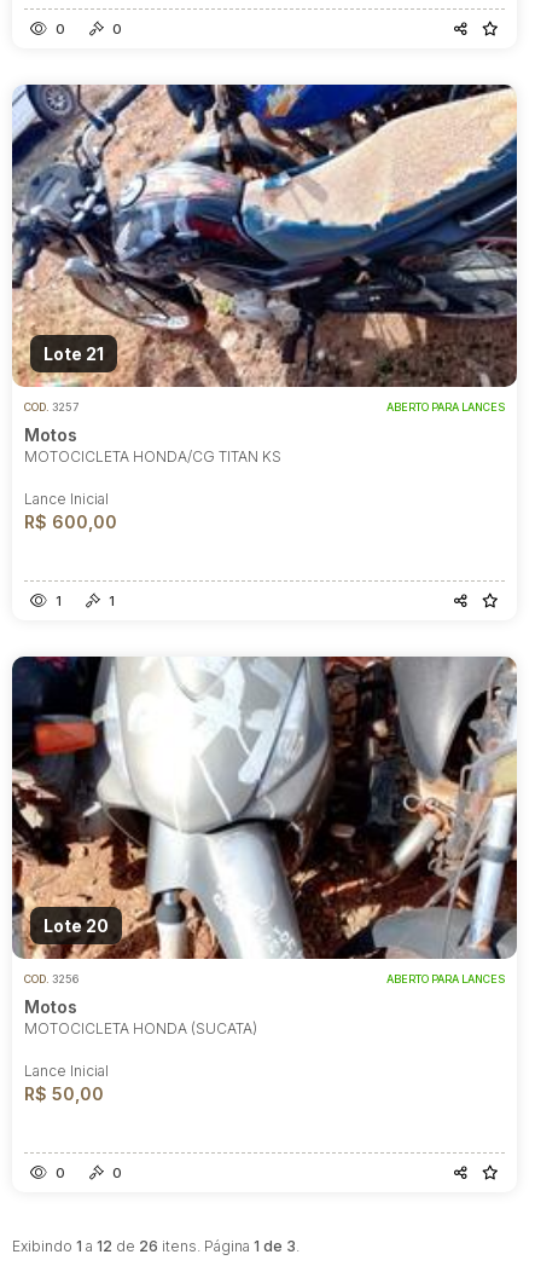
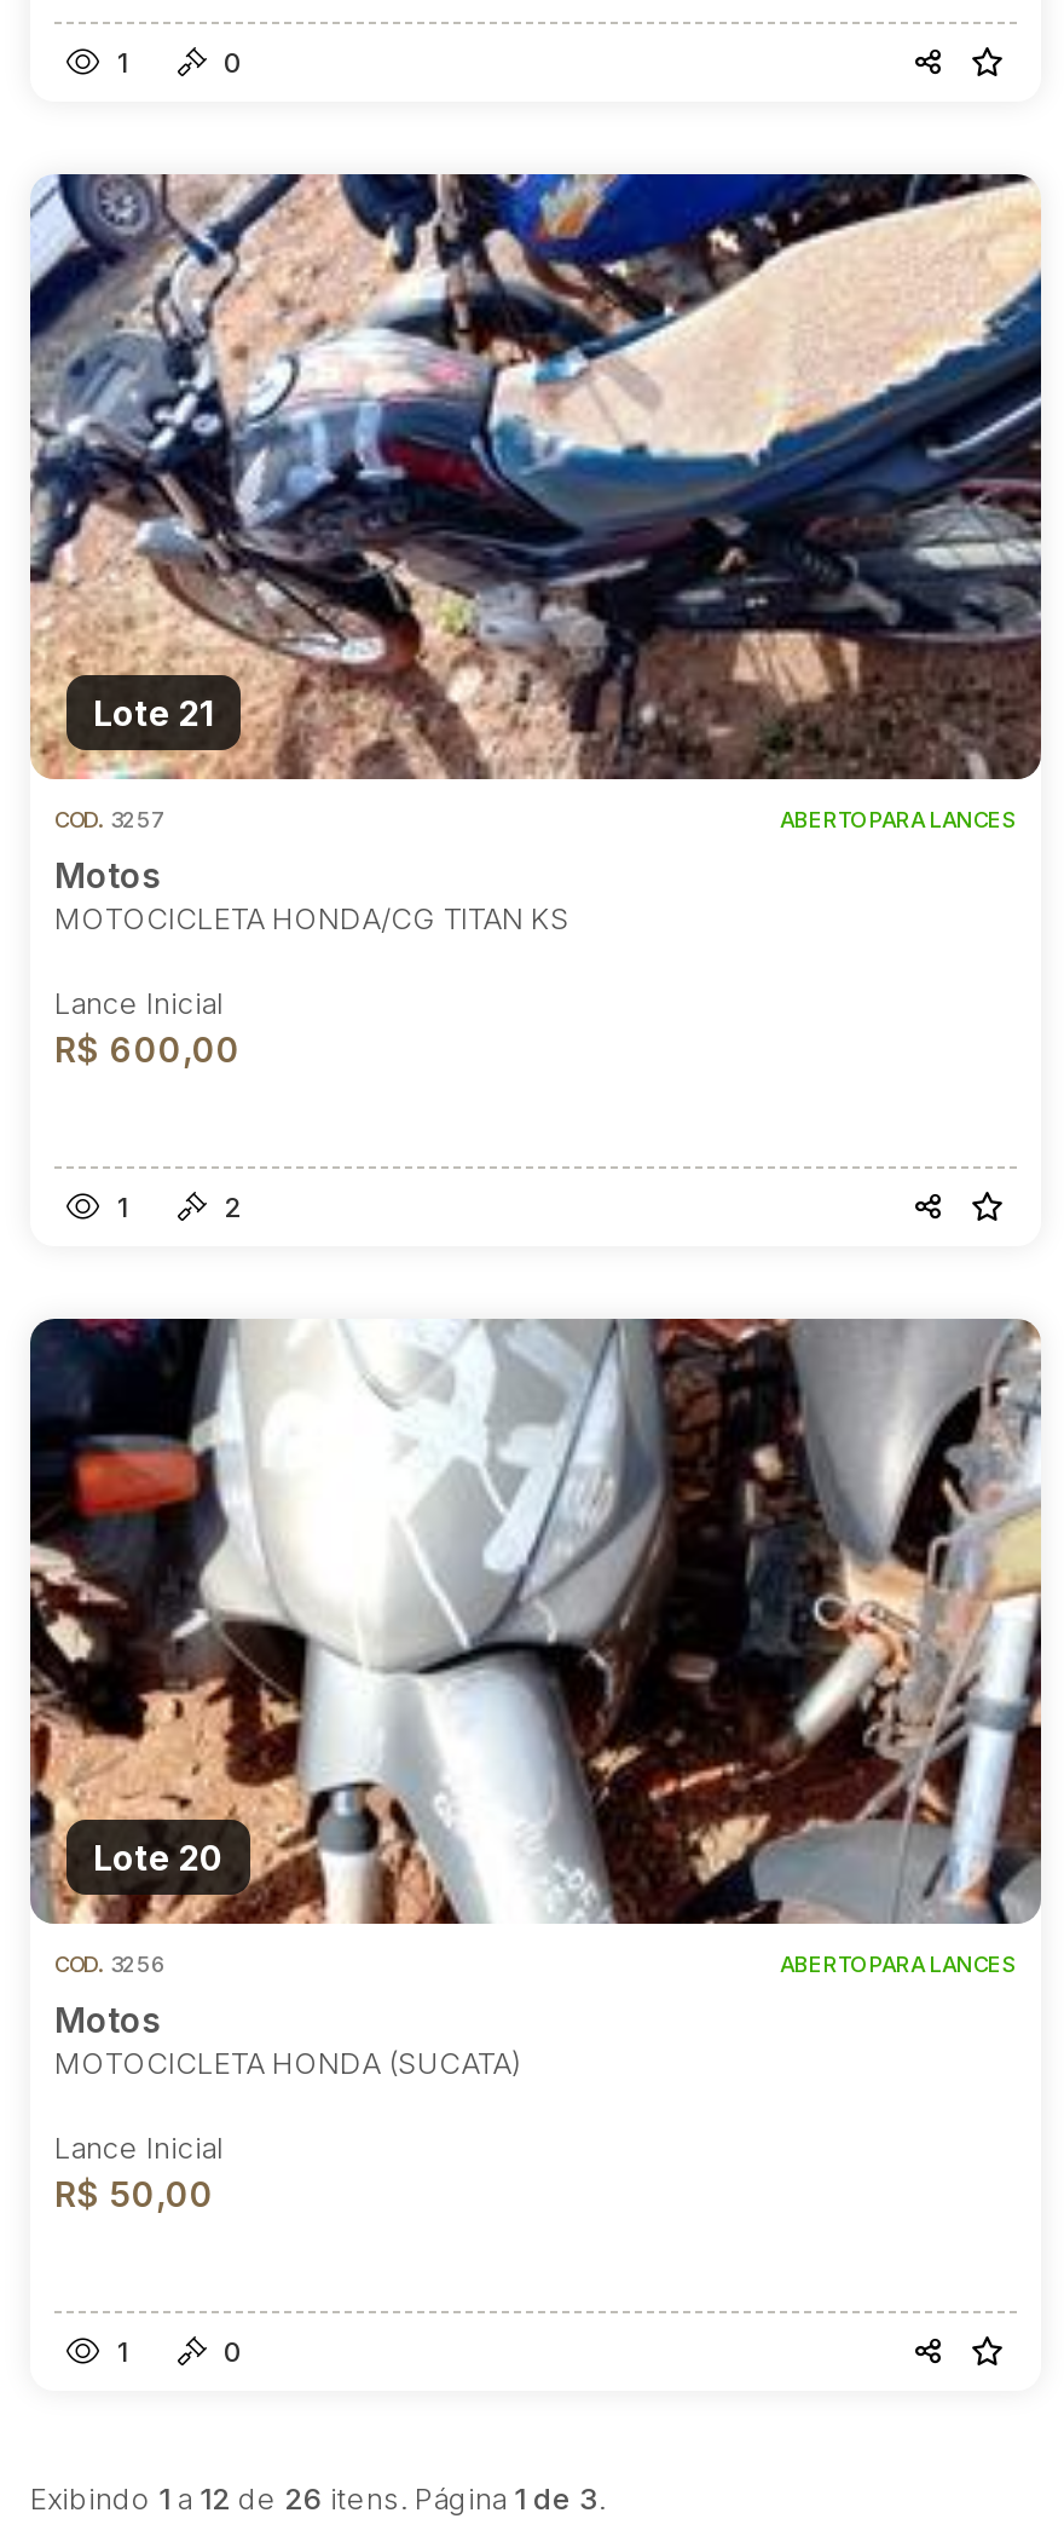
- 0
+ 1

- 1
+ 2

- 0
+ 1
